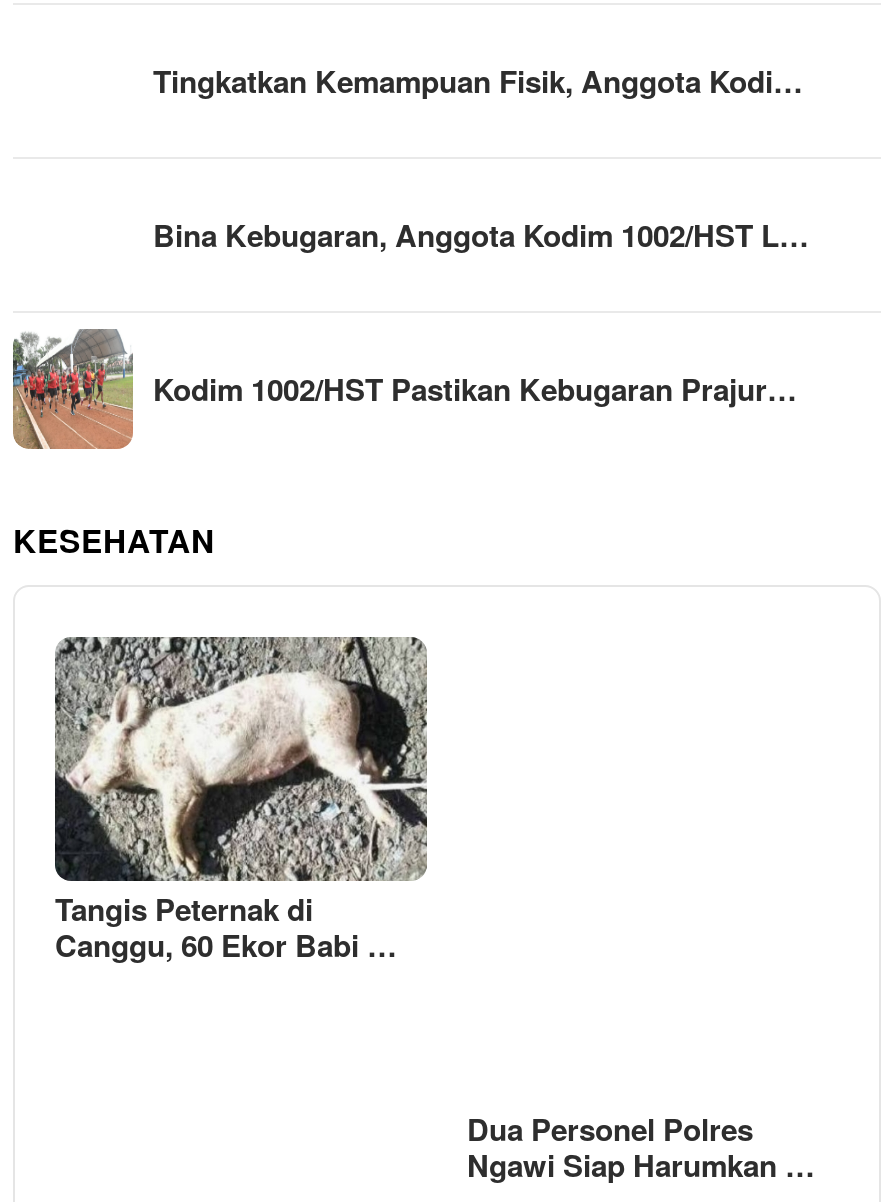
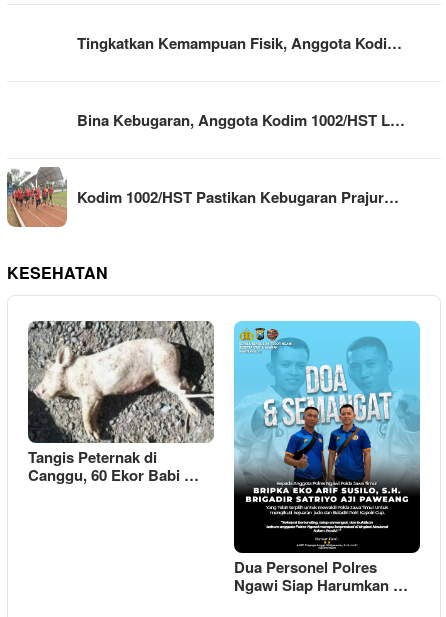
+ [image]
